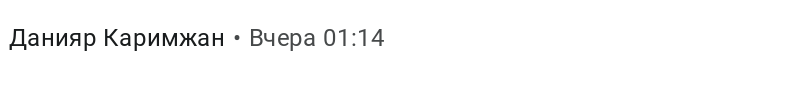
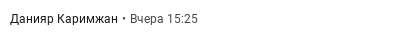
- Данияр Каримжан Вчера 01:14
+ Данияр Каримжан Вчера 15:25
